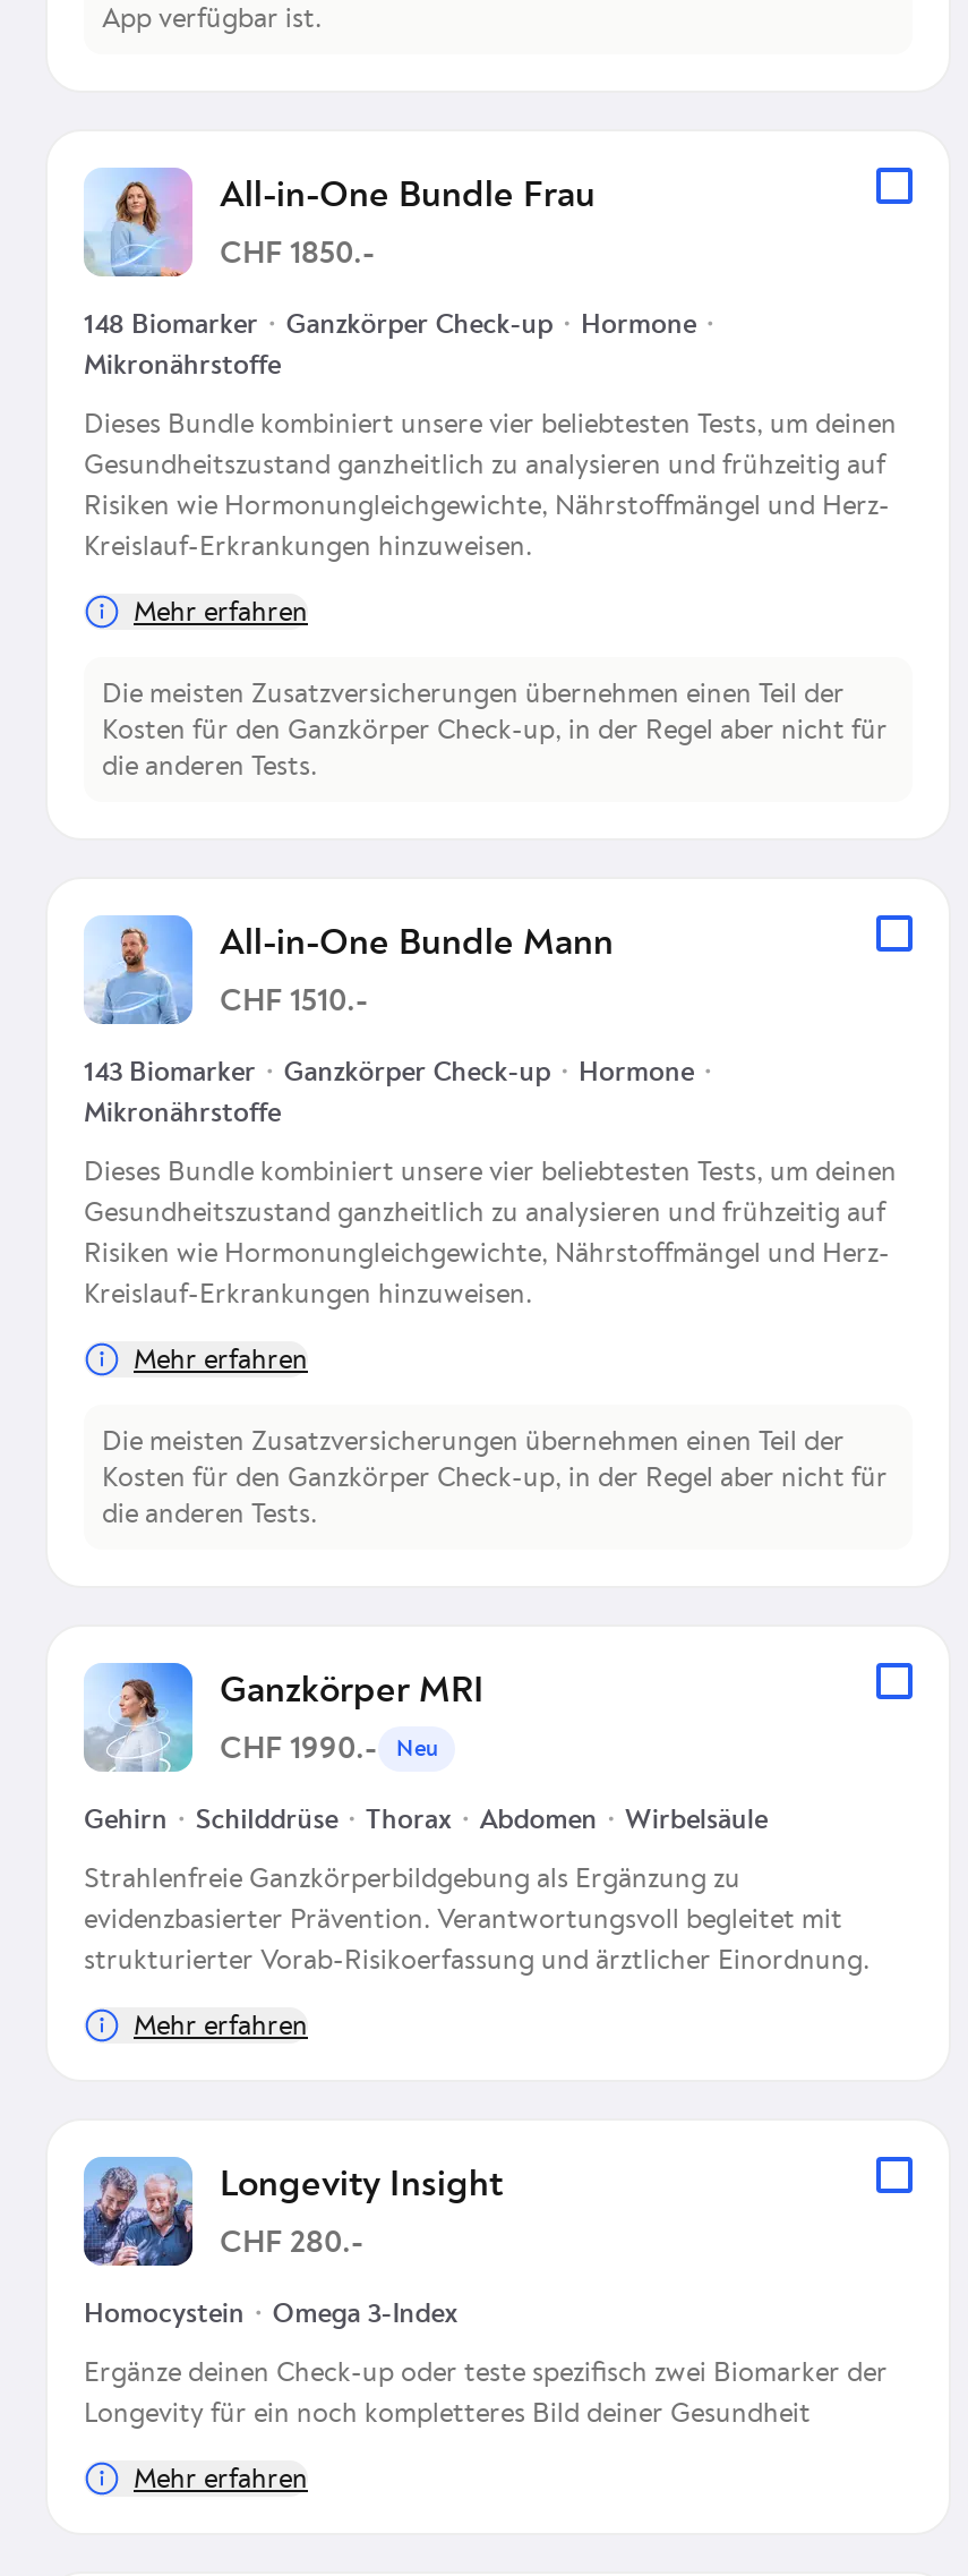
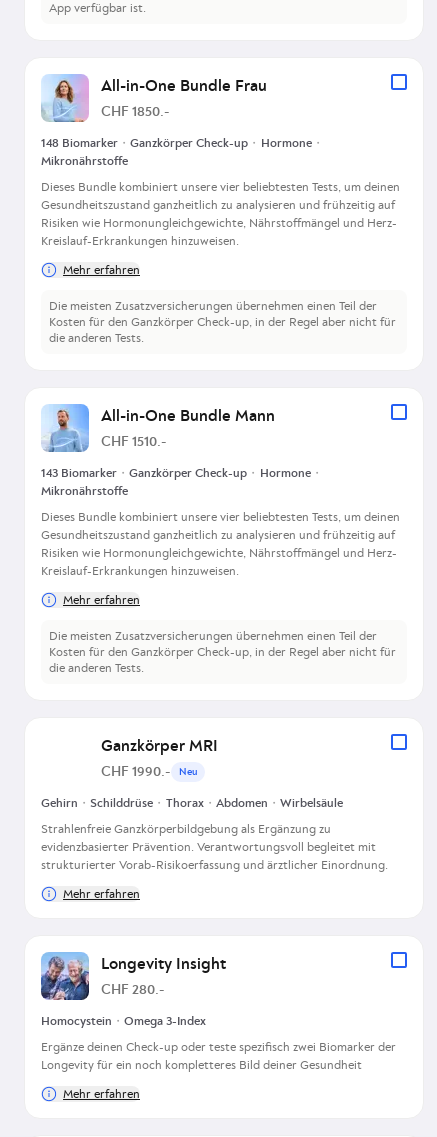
- [image]
